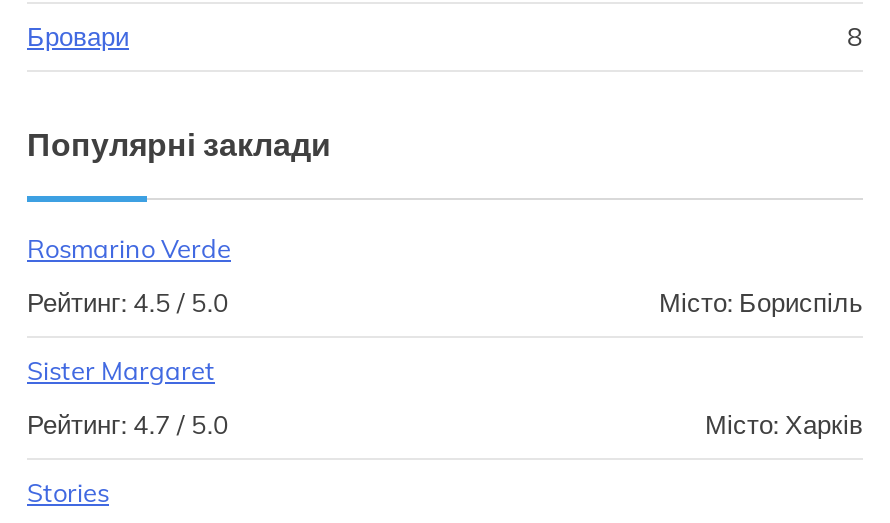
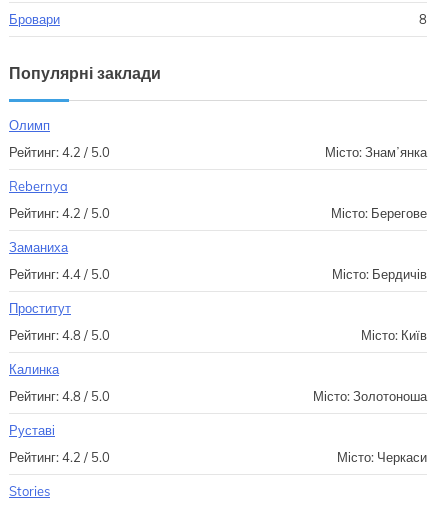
- Rosmarino Verde
- Рейтинг: 4.5 / 5.0
- Місто: Бориспіль
- Sister Margaret
- Рейтинг: 4.7 / 5.0
- Місто: Харків
+ Олимп
+ Рейтинг: 4.2 / 5.0
+ Місто: Знамʼянка
+ Rebernya
+ Рейтинг: 4.2 / 5.0
+ Місто: Берегове
+ Заманиха
+ Рейтинг: 4.4 / 5.0
+ Місто: Бердичів
+ Проститут
+ Рейтинг: 4.8 / 5.0
+ Місто: Київ
+ Калинка
+ Рейтинг: 4.8 / 5.0
+ Місто: Золотоноша
+ Руставі
+ Рейтинг: 4.2 / 5.0
+ Місто: Черкаси
